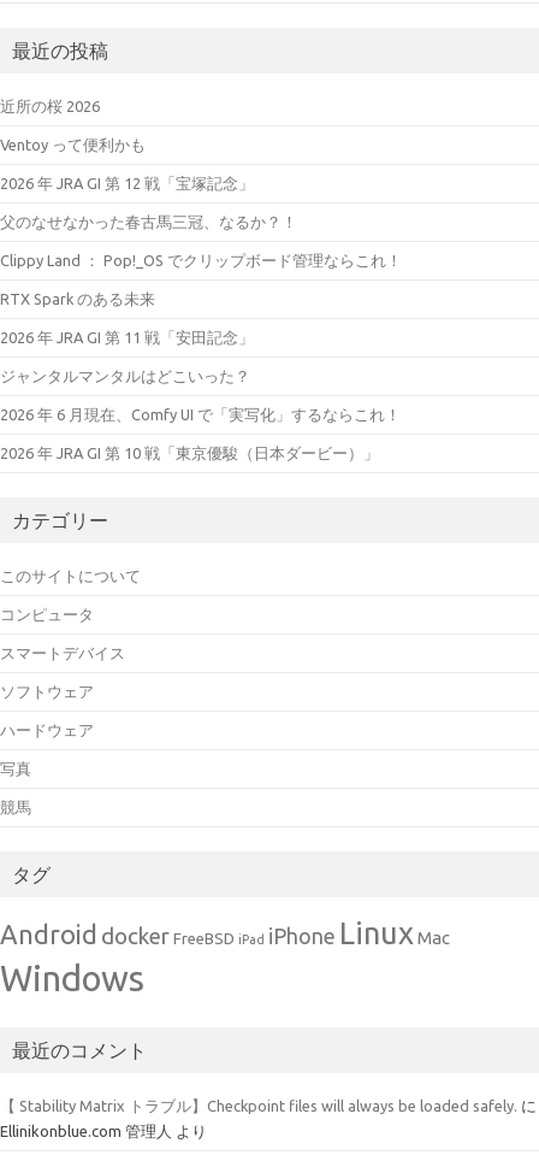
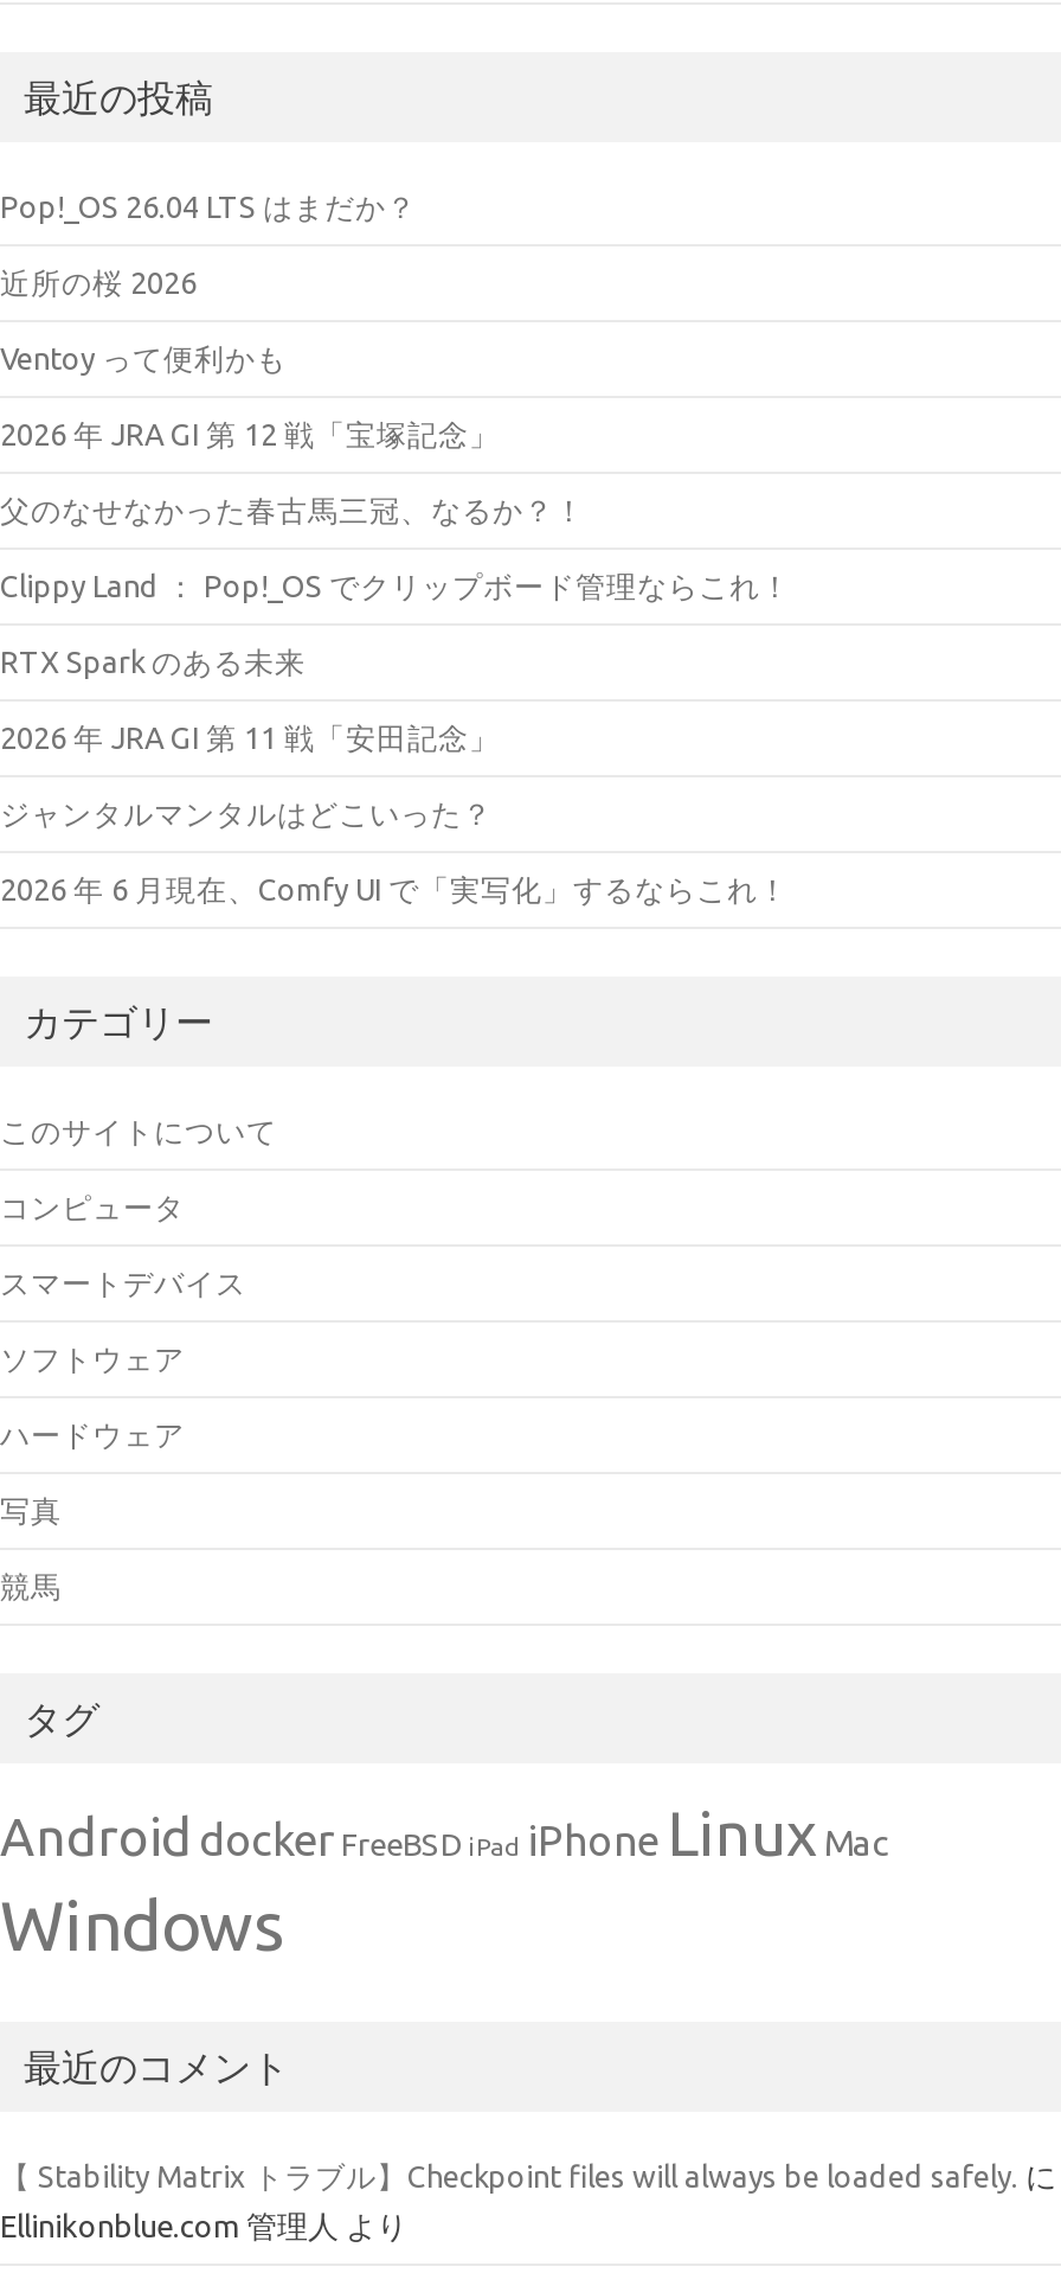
+ Pop!_OS 26.04 LTS はまだか？

moved down: 近所の桜 2026 | Ventoy って便利かも | 2026 年 JRA GI 第 12 戦「宝塚記念」 | ... | ジャンタルマンタルはどこいった？ | 2026 年 6 月現在、Comfy UI で「実写化」するならこれ！

- 2026 年 JRA GI 第 10 戦「東京優駿（日本ダービー）」
